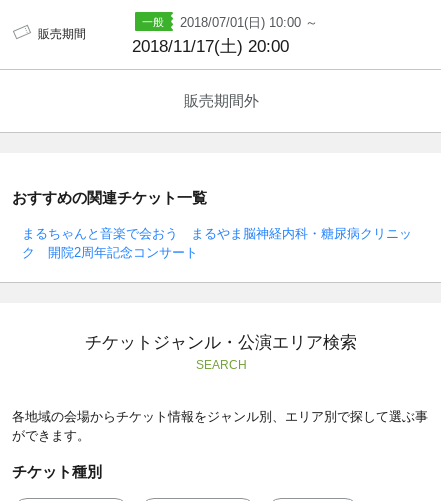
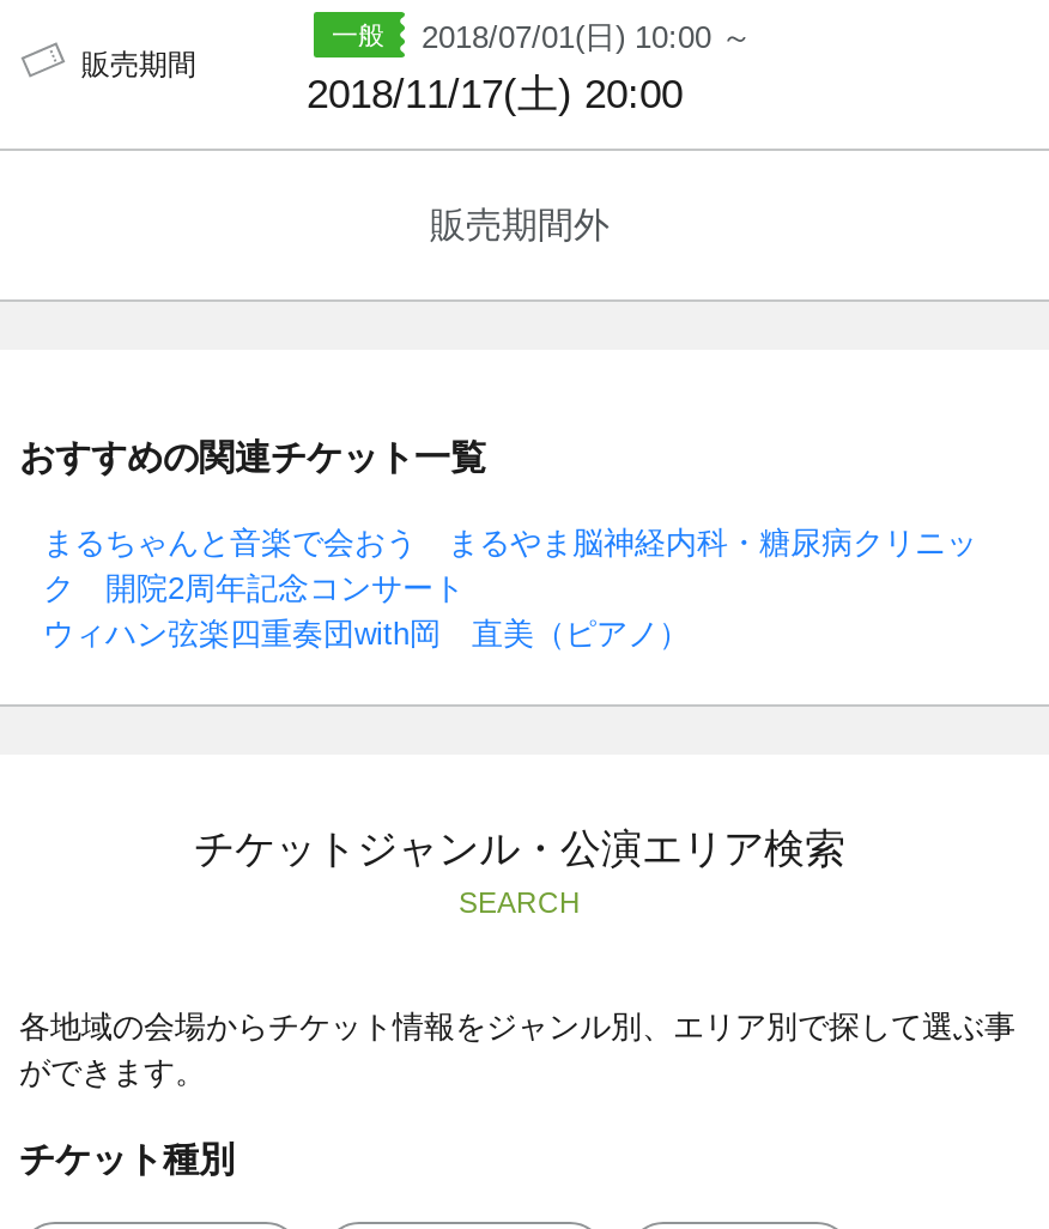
+ ウィハン弦楽四重奏団with岡 直美（ピアノ）
